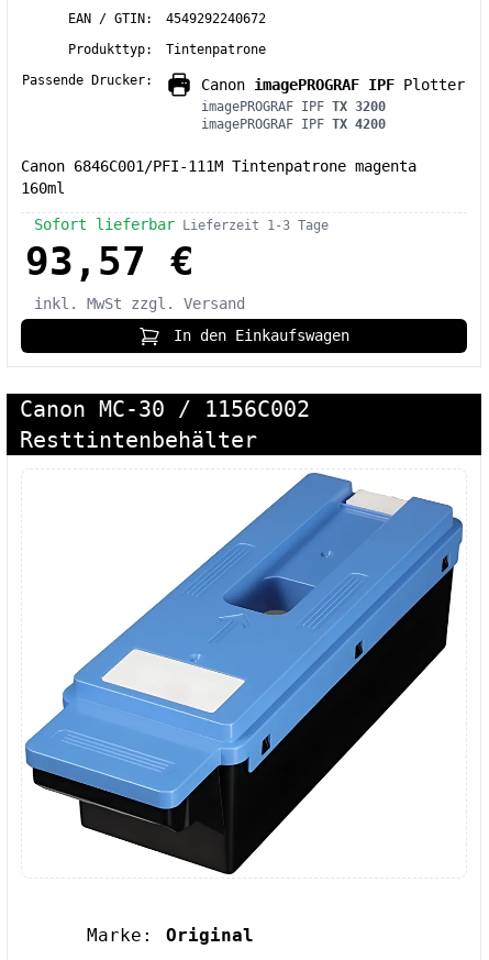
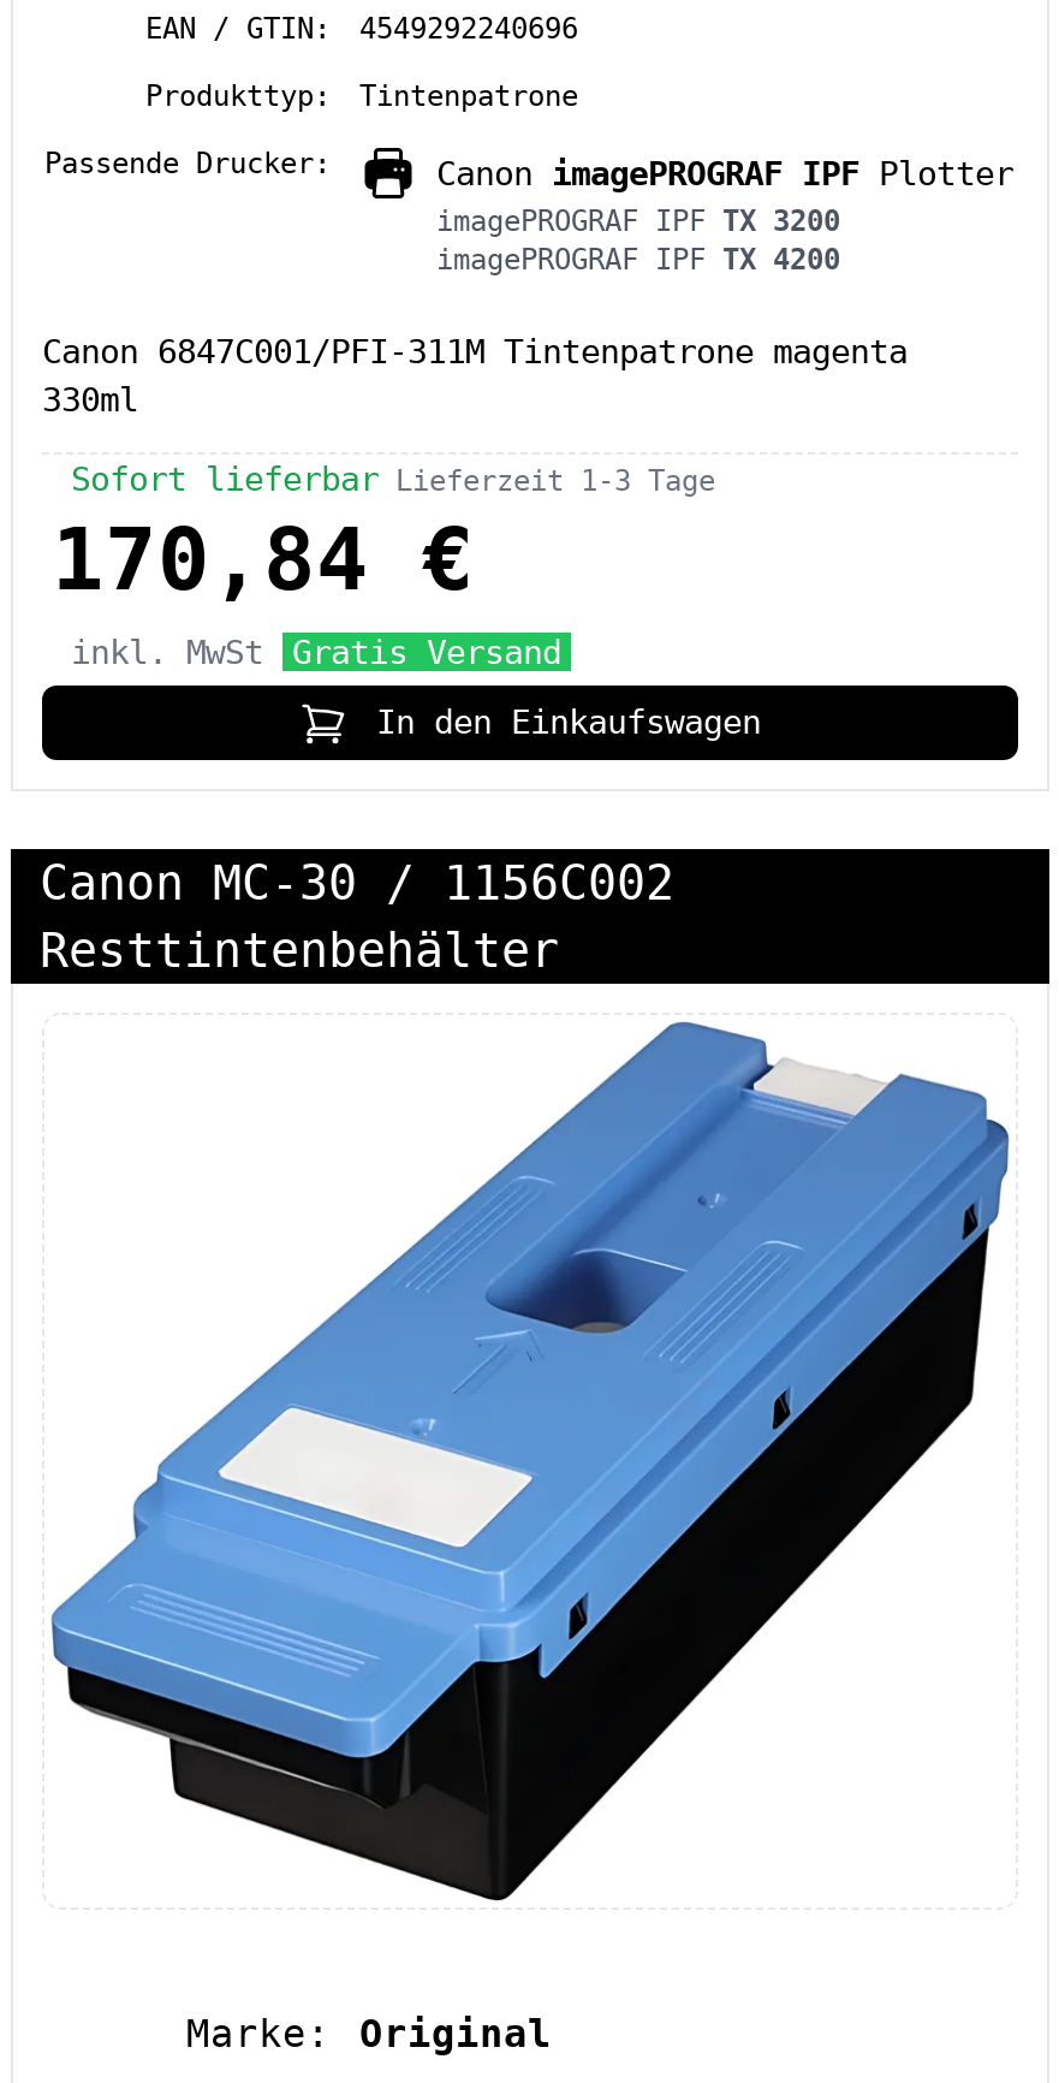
- EAN / GTIN: 4549292240672
+ EAN / GTIN: 4549292240696

- Canon 6846C001/PFI-111M Tintenpatrone magenta
- 160ml
+ Canon 6847C001/PFI-311M Tintenpatrone magenta
+ 330ml

- 93,57 €
- inkl. MwSt zzgl. Versand
+ 170,84 €
+ inkl. MwSt
+ Gratis Versand
